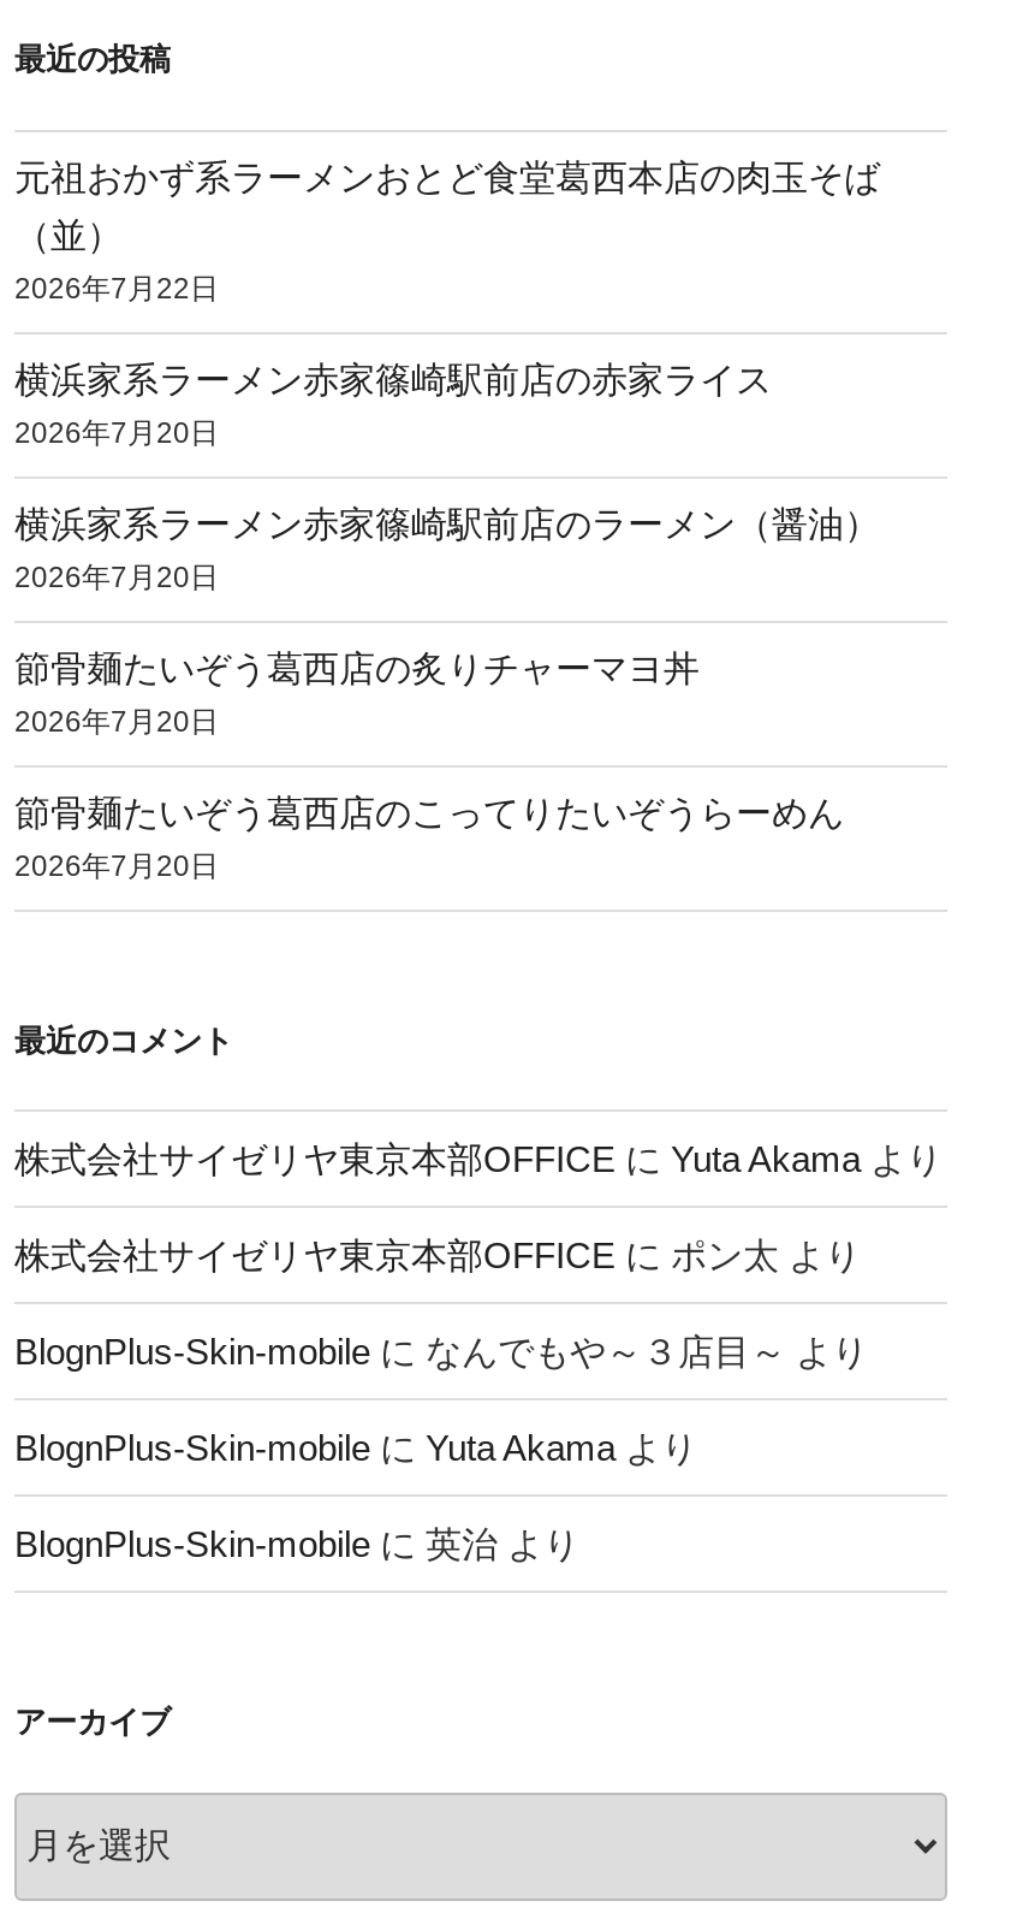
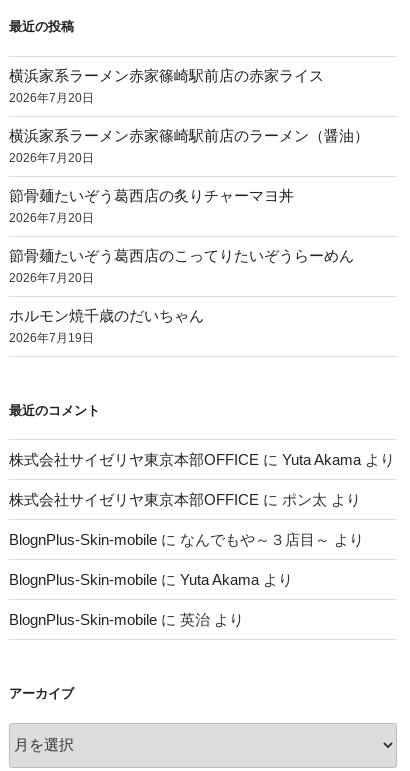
- 元祖おかず系ラーメンおとど食堂葛西本店の肉玉そば
- （並）
- 2026年7月22日

moved up: 横浜家系ラーメン赤家篠崎駅前店の赤家ライス | 2026年7月20日 | 横浜家系ラーメン赤家篠崎駅前店のラーメン（醤油） | 2026年7月20日 | 節骨麺たいぞう葛西店の炙りチャーマヨ丼 | 2026年7月20日 | 節骨麺たいぞう葛西店のこってりたいぞうらーめん | 2026年7月20日

+ ホルモン焼千歳のだいちゃん
+ 2026年7月19日
